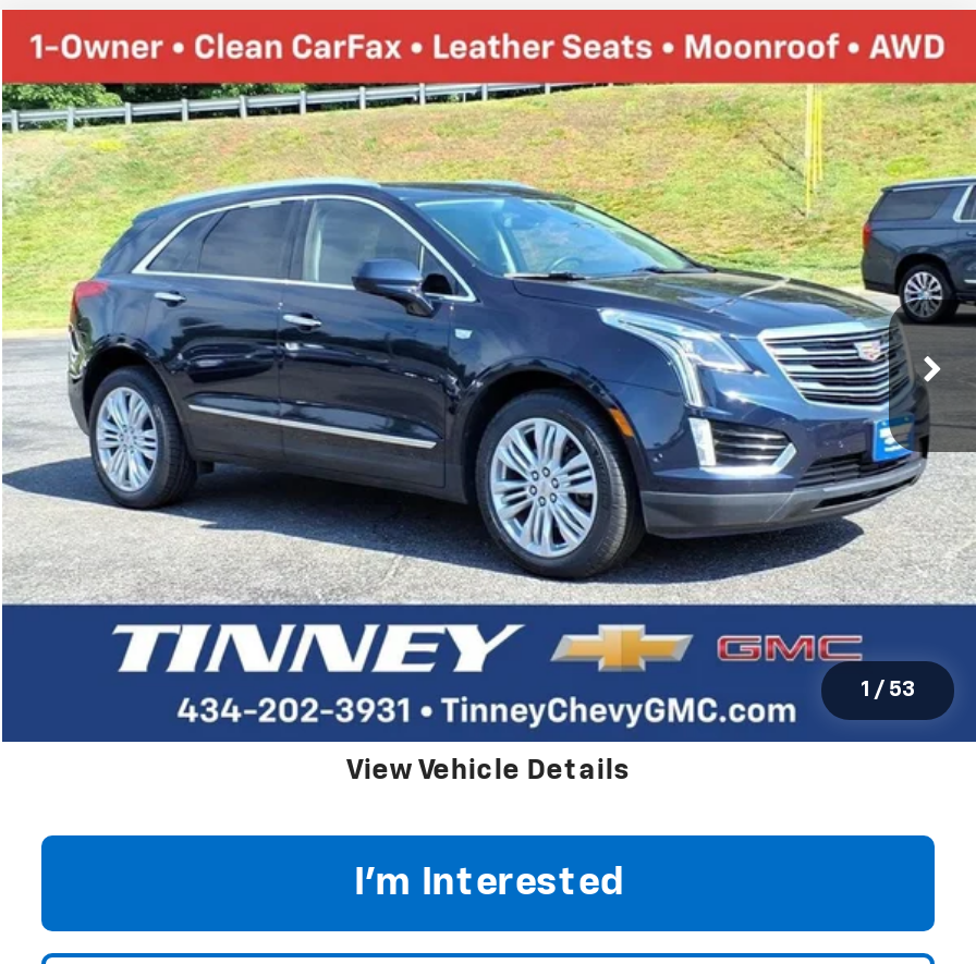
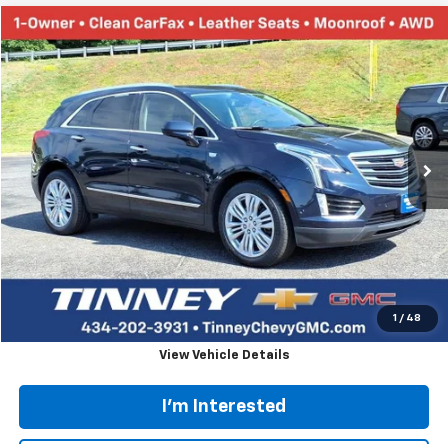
- 1 / 53
+ 1 / 48
